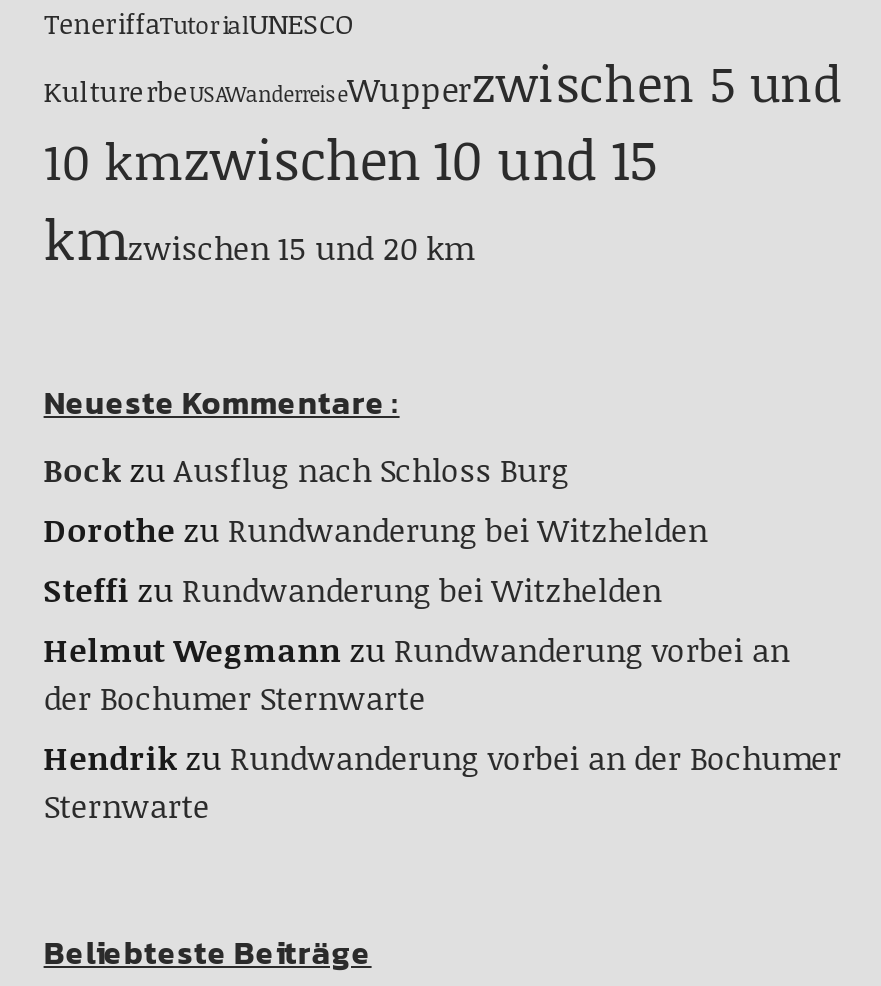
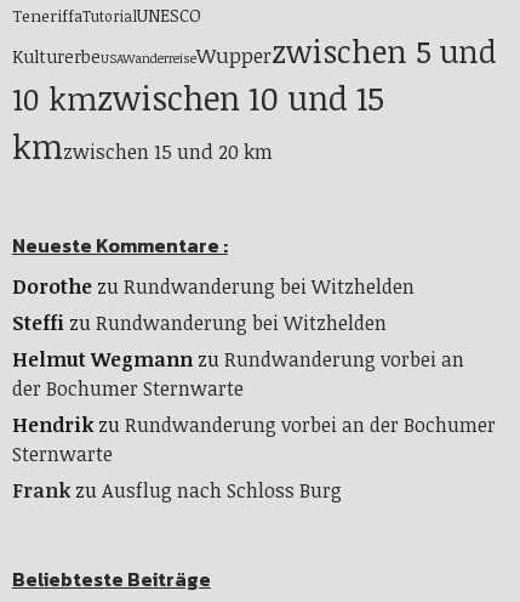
- Bock zu Ausflug nach Schloss Burg

moved up: Dorothe zu Rundwanderung bei Witzhelden | Steffi zu Rundwanderung bei Witzhelden | Helmut Wegmann zu Rundwanderung vorbei an | der Bochumer Sternwarte | Hendrik zu Rundwanderung vorbei an der Bochumer | Sternwarte

+ Frank zu Ausflug nach Schloss Burg
